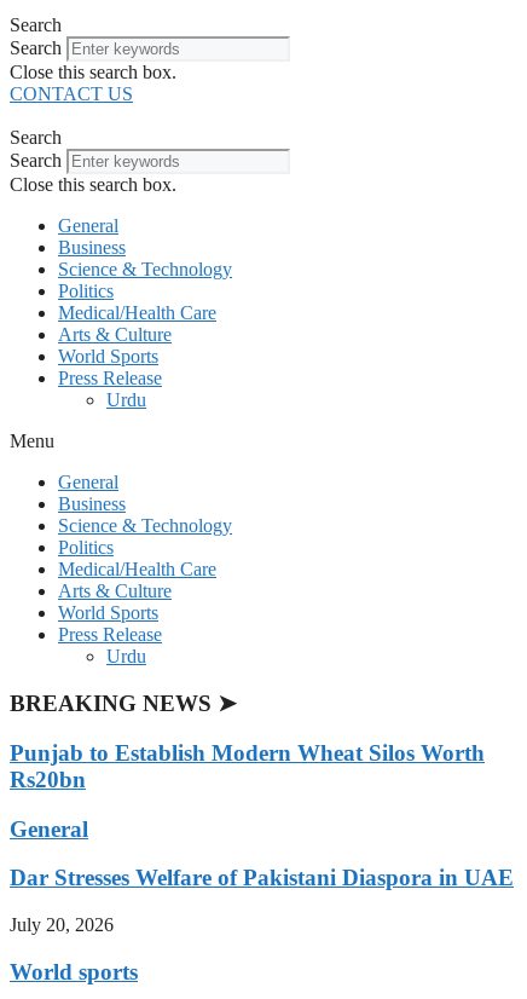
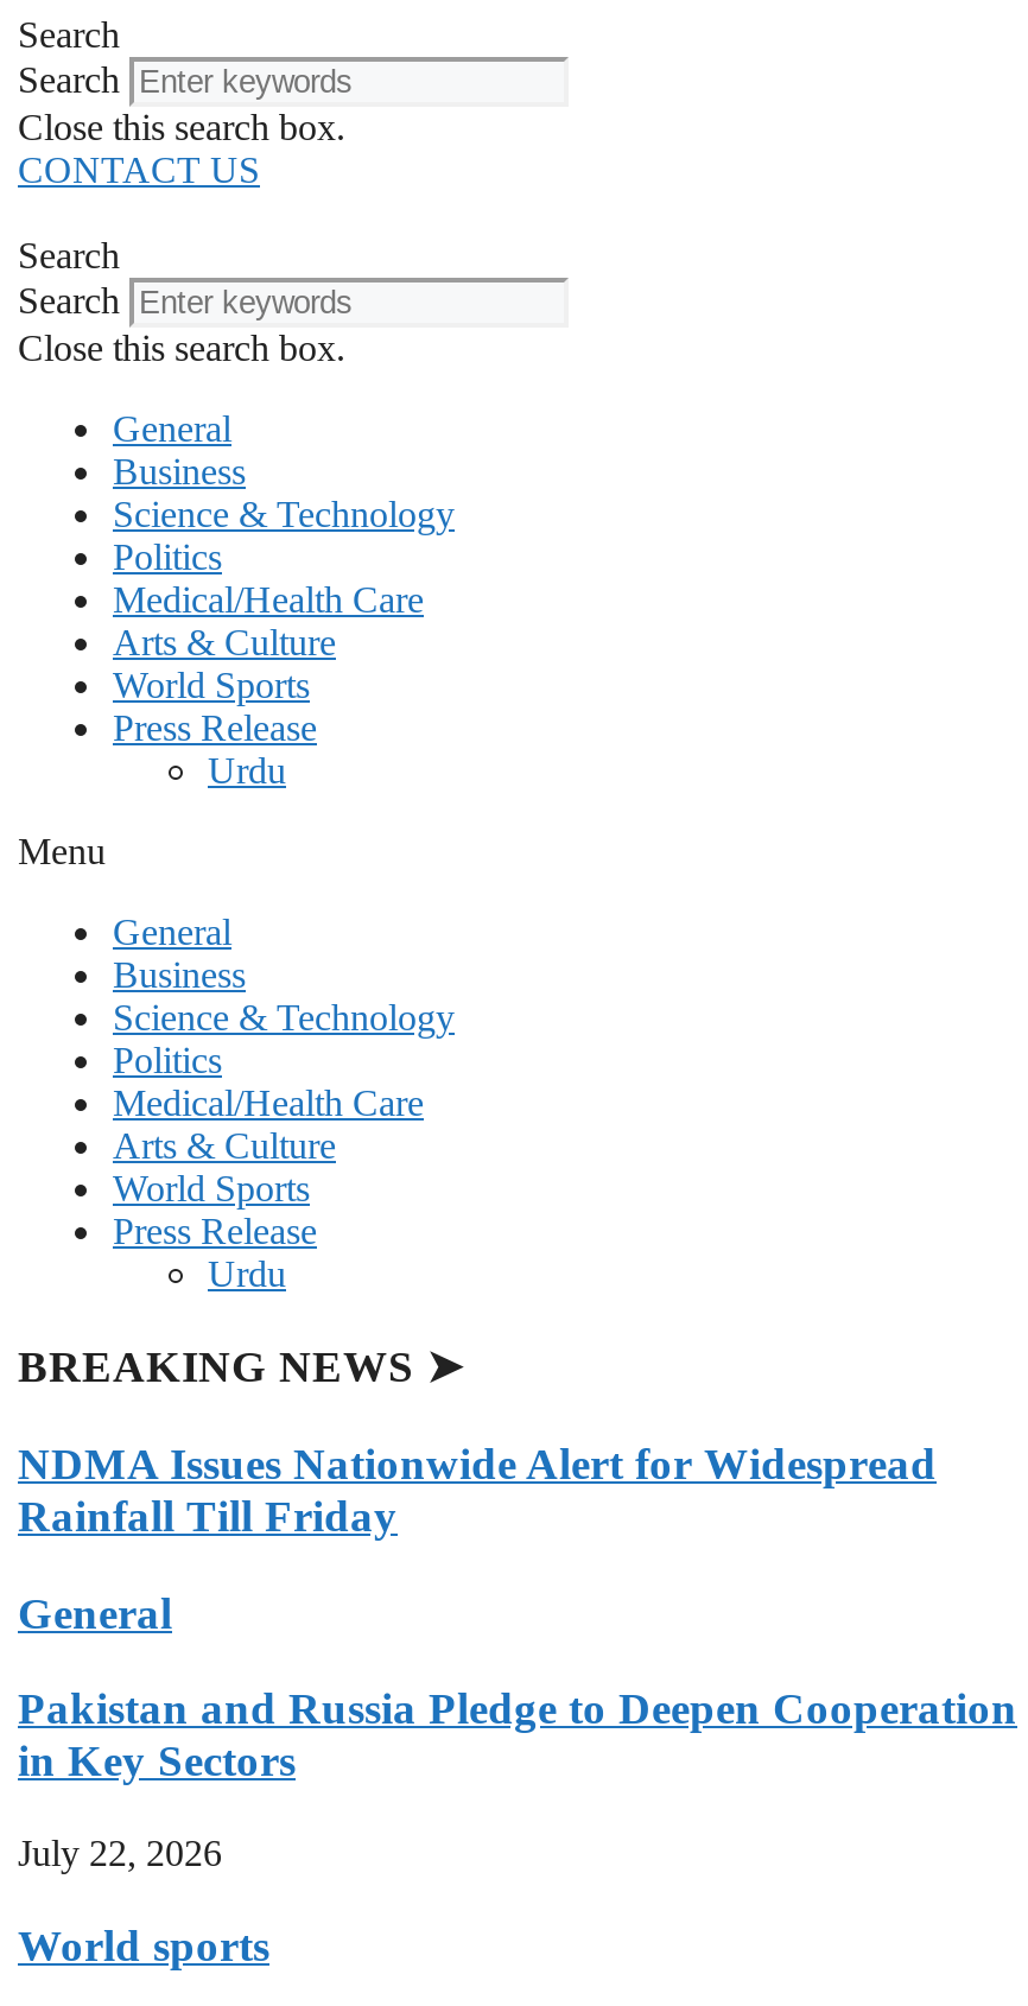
- Punjab to Establish Modern Wheat Silos Worth
- Rs20bn
+ NDMA Issues Nationwide Alert for Widespread
+ Rainfall Till Friday

- Dar Stresses Welfare of Pakistani Diaspora in UAE
+ Pakistan and Russia Pledge to Deepen Cooperation
+ in Key Sectors

- July 20, 2026
+ July 22, 2026
